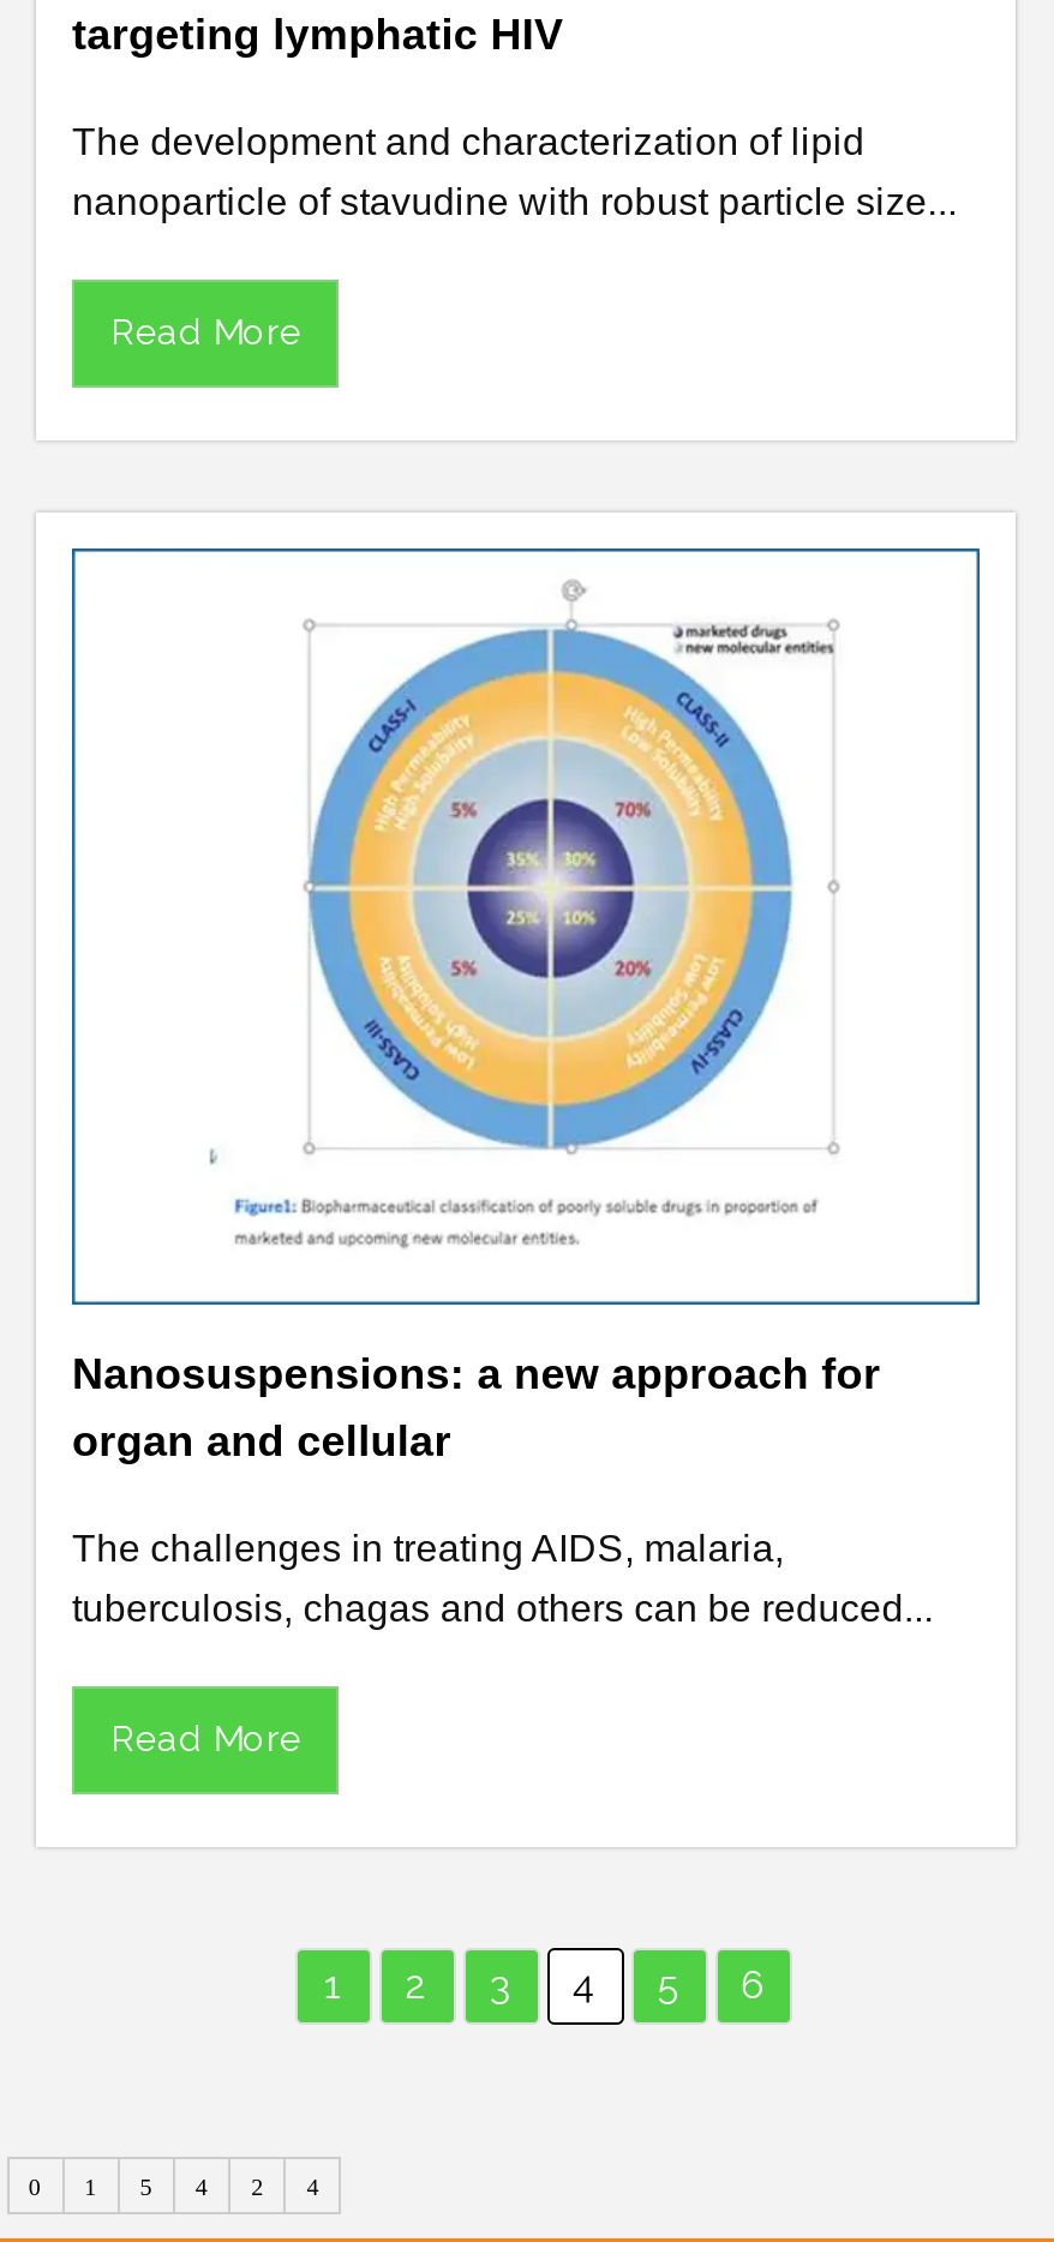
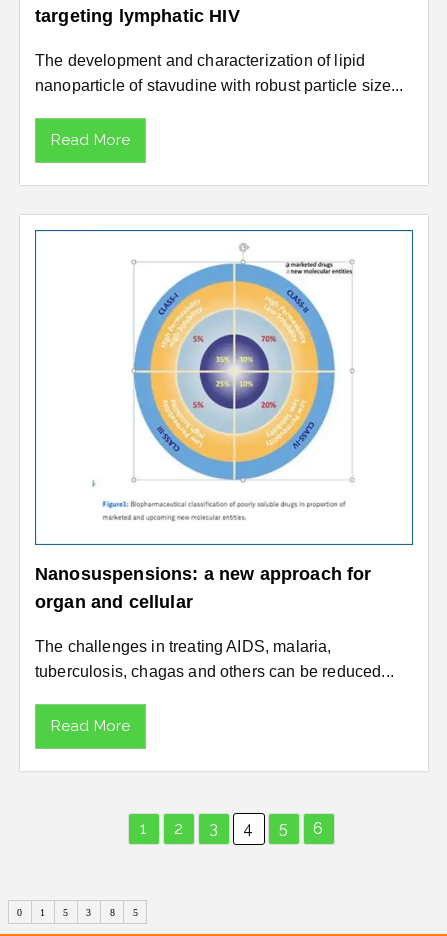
- 4
+ 3

- 2
+ 8

- 4
+ 5
